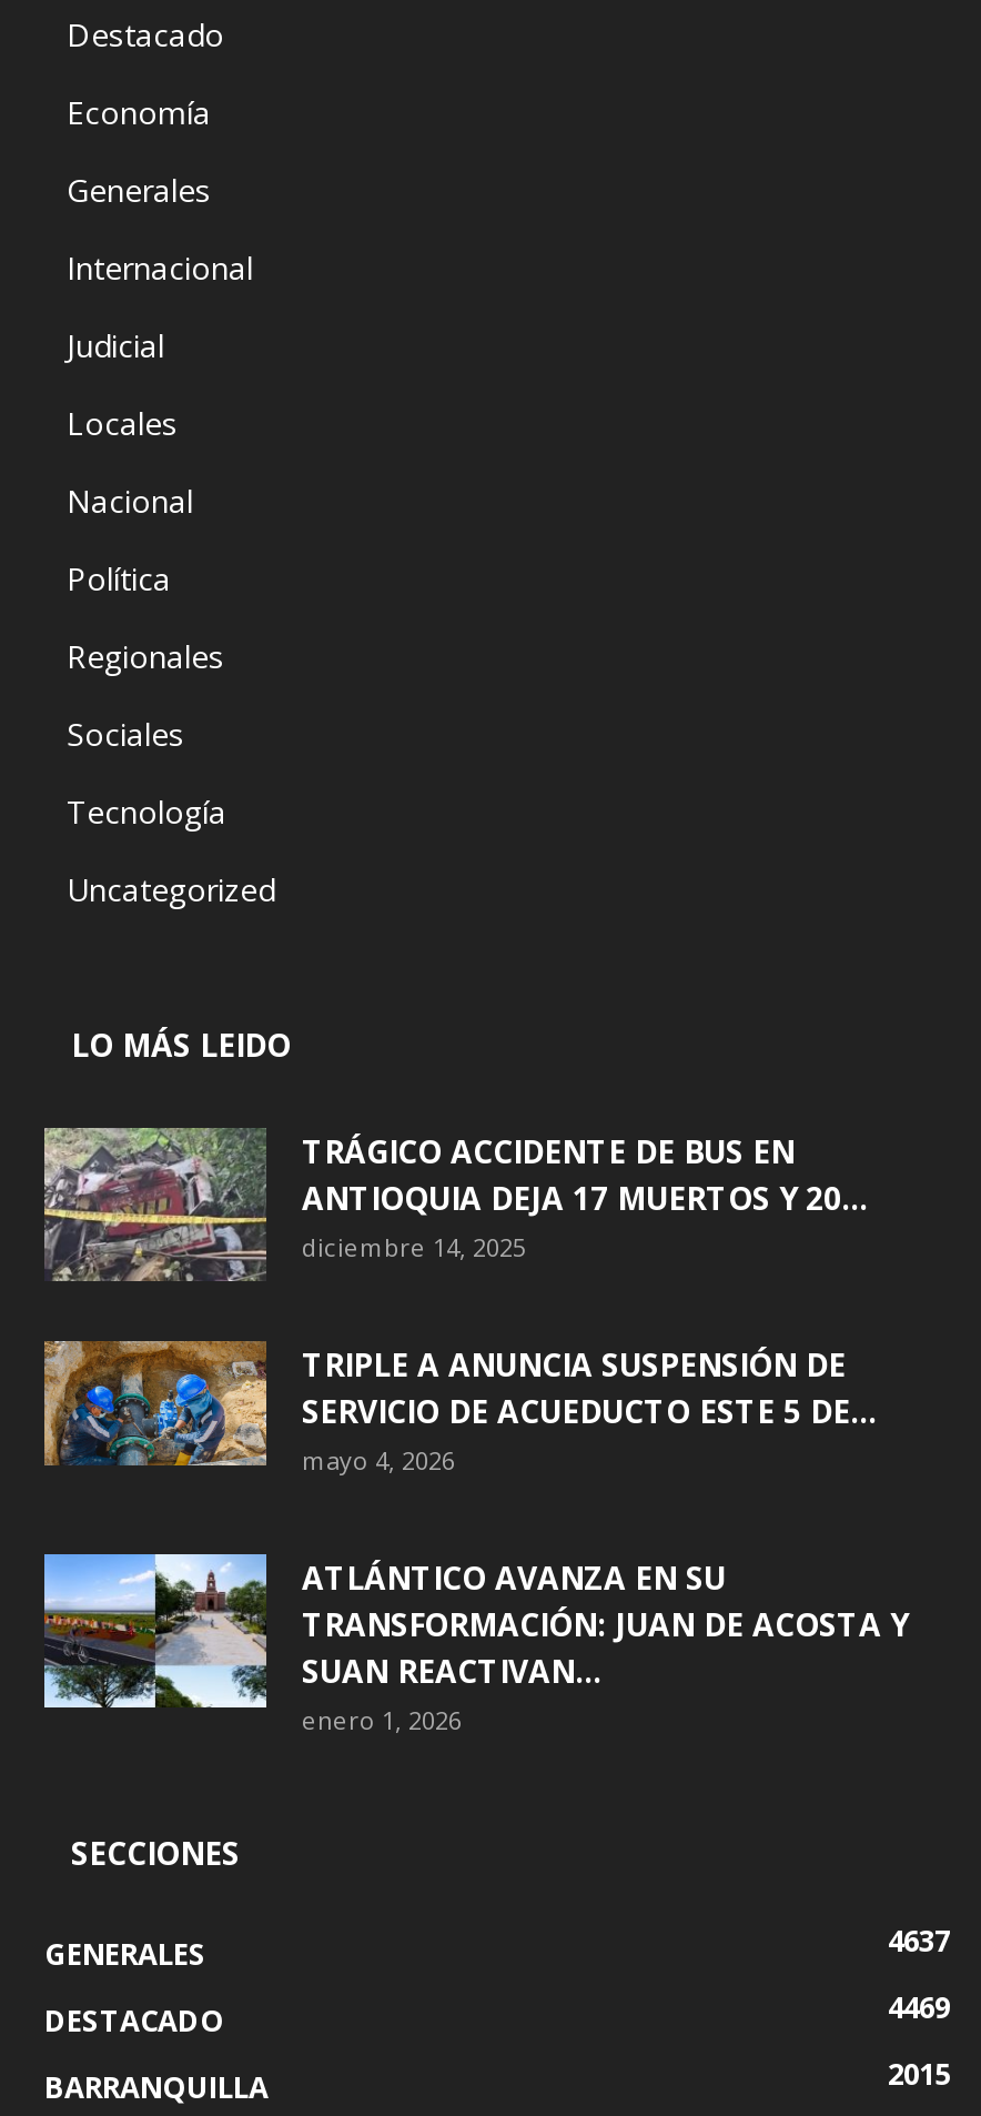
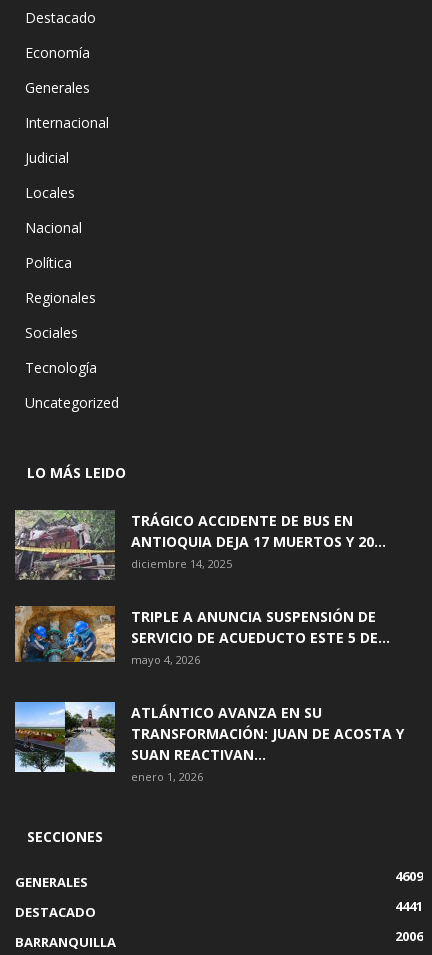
- 4637
+ 4609

- 4469
+ 4441

- 2015
+ 2006
